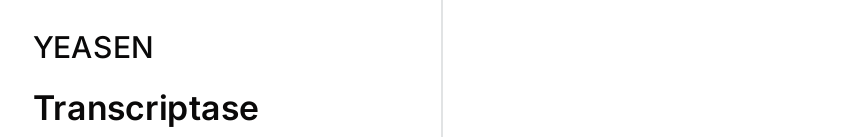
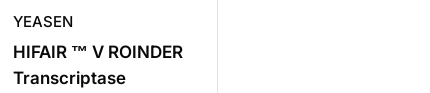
+ HIFAIR ™ V ROINDER
